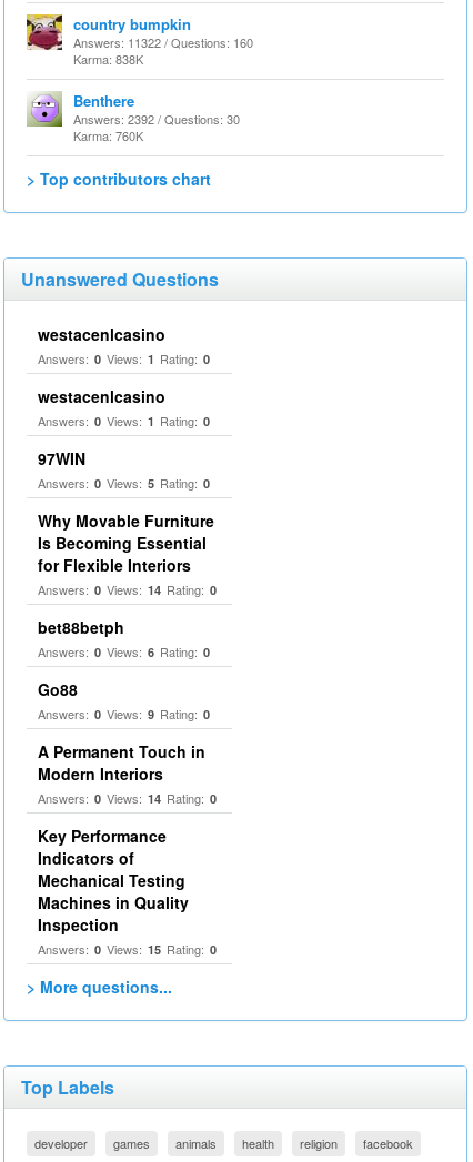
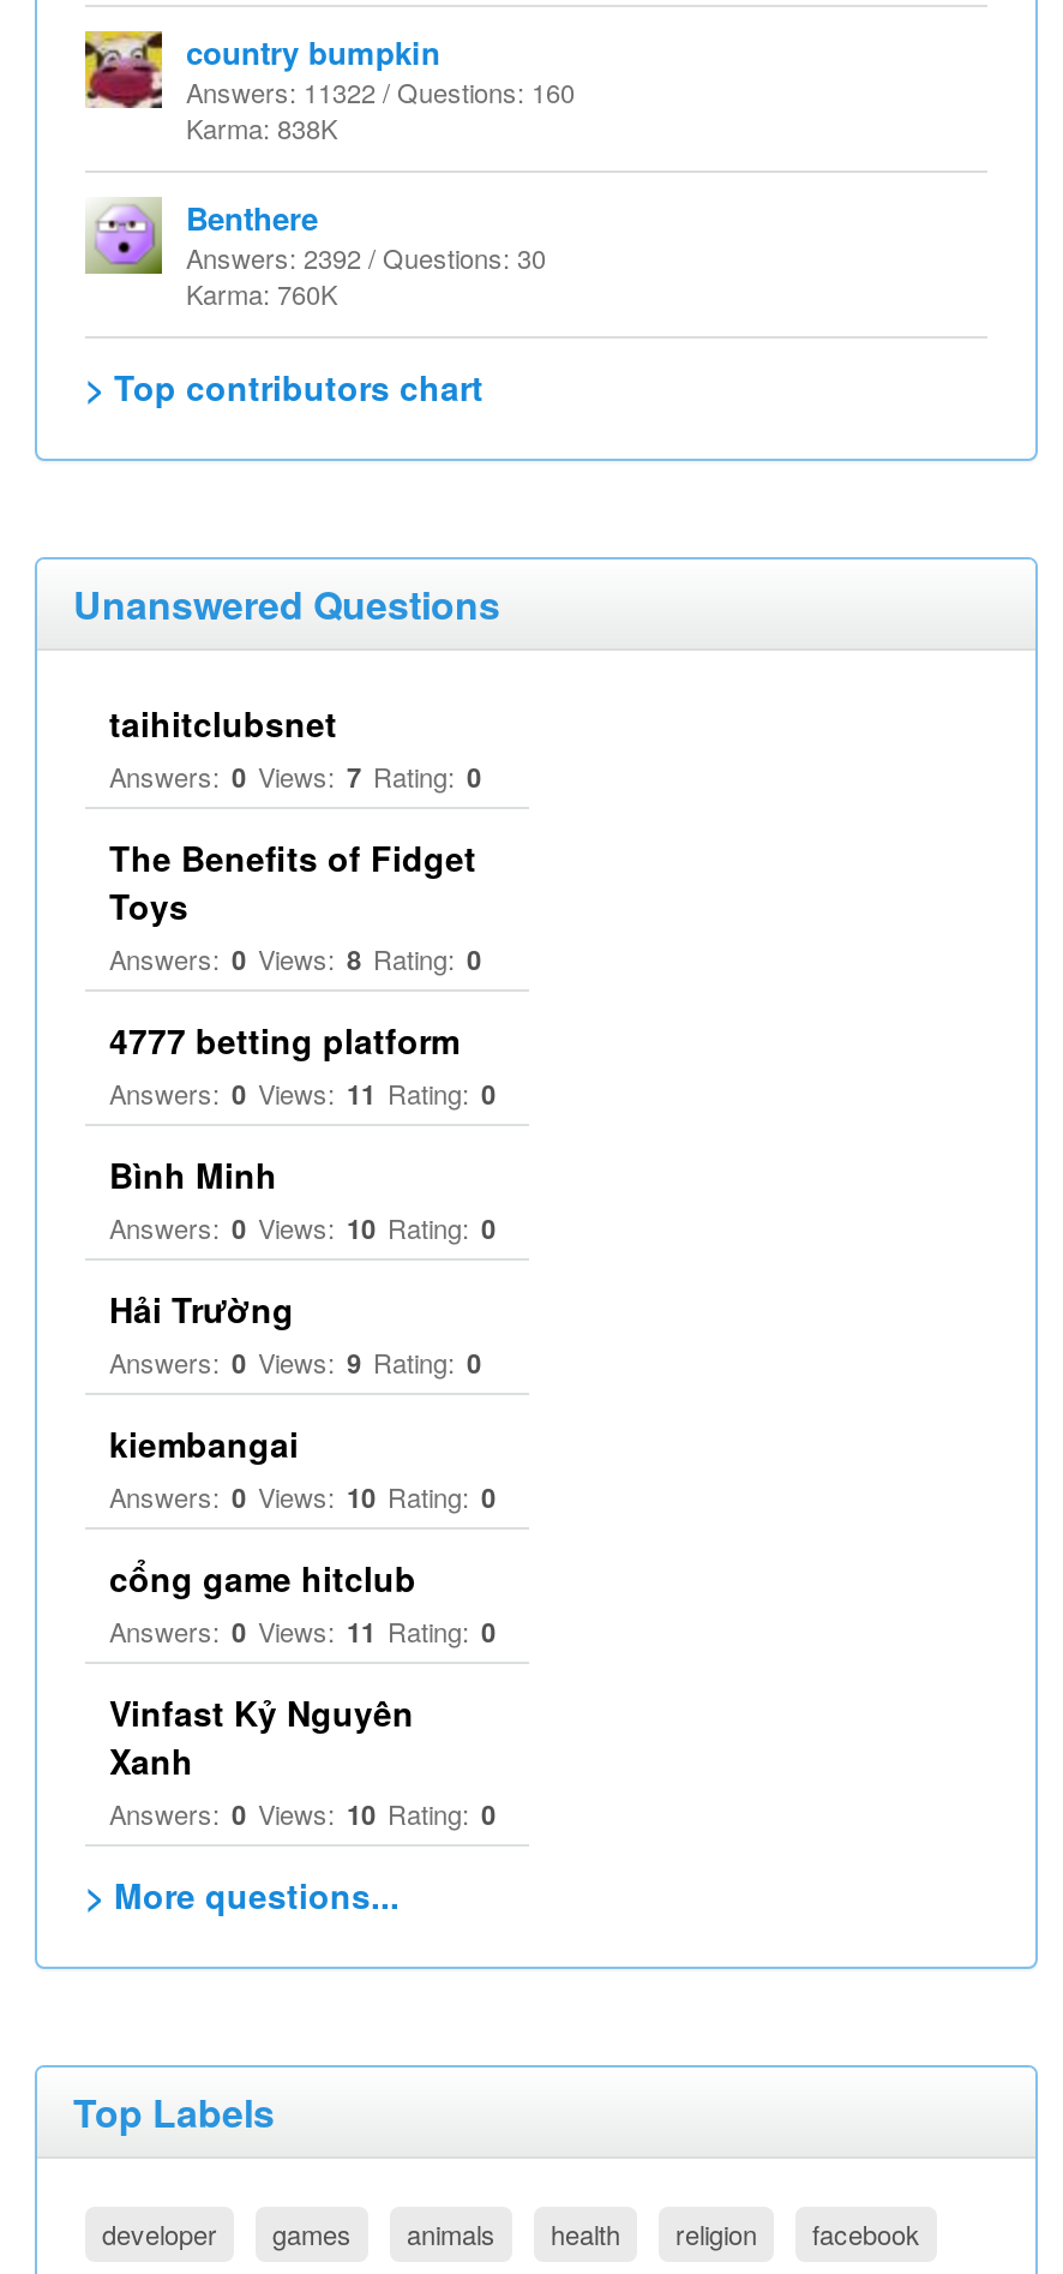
- westacenlcasino
- Answers: 0 Views: 1 Rating: 0
- westacenlcasino
- Answers: 0 Views: 1 Rating: 0
- 97WIN
- Answers: 0 Views: 5 Rating: 0
- Why Movable Furniture
- Is Becoming Essential
- for Flexible Interiors
- Answers: 0 Views: 14 Rating: 0
- bet88betph
- Answers: 0 Views: 6 Rating: 0
- Go88
+ taihitclubsnet
+ Answers: 0 Views: 7 Rating: 0
+ The Benefits of Fidget
+ Toys
+ Answers: 0 Views: 8 Rating: 0
+ 4777 betting platform
+ Answers: 0 Views: 11 Rating: 0
+ Bình Minh
+ Answers: 0 Views: 10 Rating: 0
+ Hải Trường

- A Permanent Touch in
- Modern Interiors
- Answers: 0 Views: 14 Rating: 0
- Key Performance
- Indicators of
- Mechanical Testing
- Machines in Quality
- Inspection
- Answers: 0 Views: 15 Rating: 0
+ kiembangai
+ Answers: 0 Views: 10 Rating: 0
+ cổng game hitclub
+ Answers: 0 Views: 11 Rating: 0
+ Vinfast Kỷ Nguyên
+ Xanh
+ Answers: 0 Views: 10 Rating: 0
